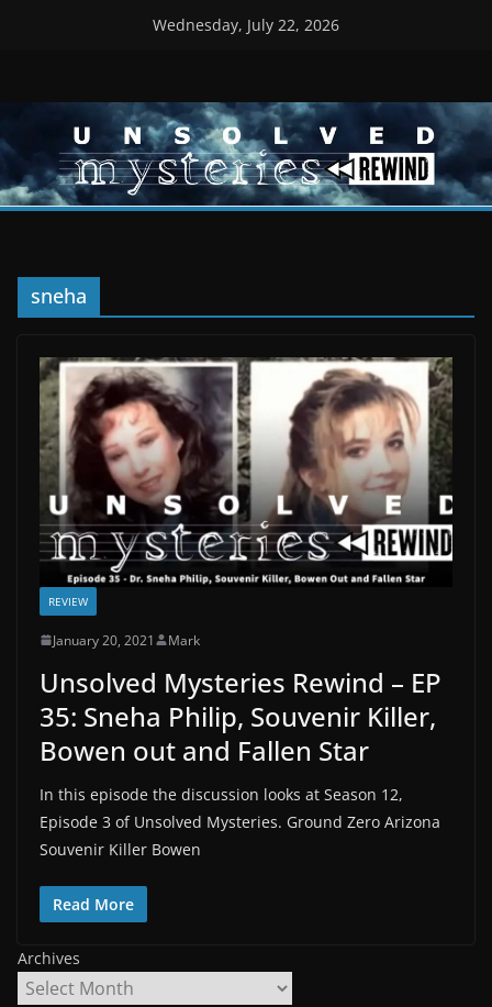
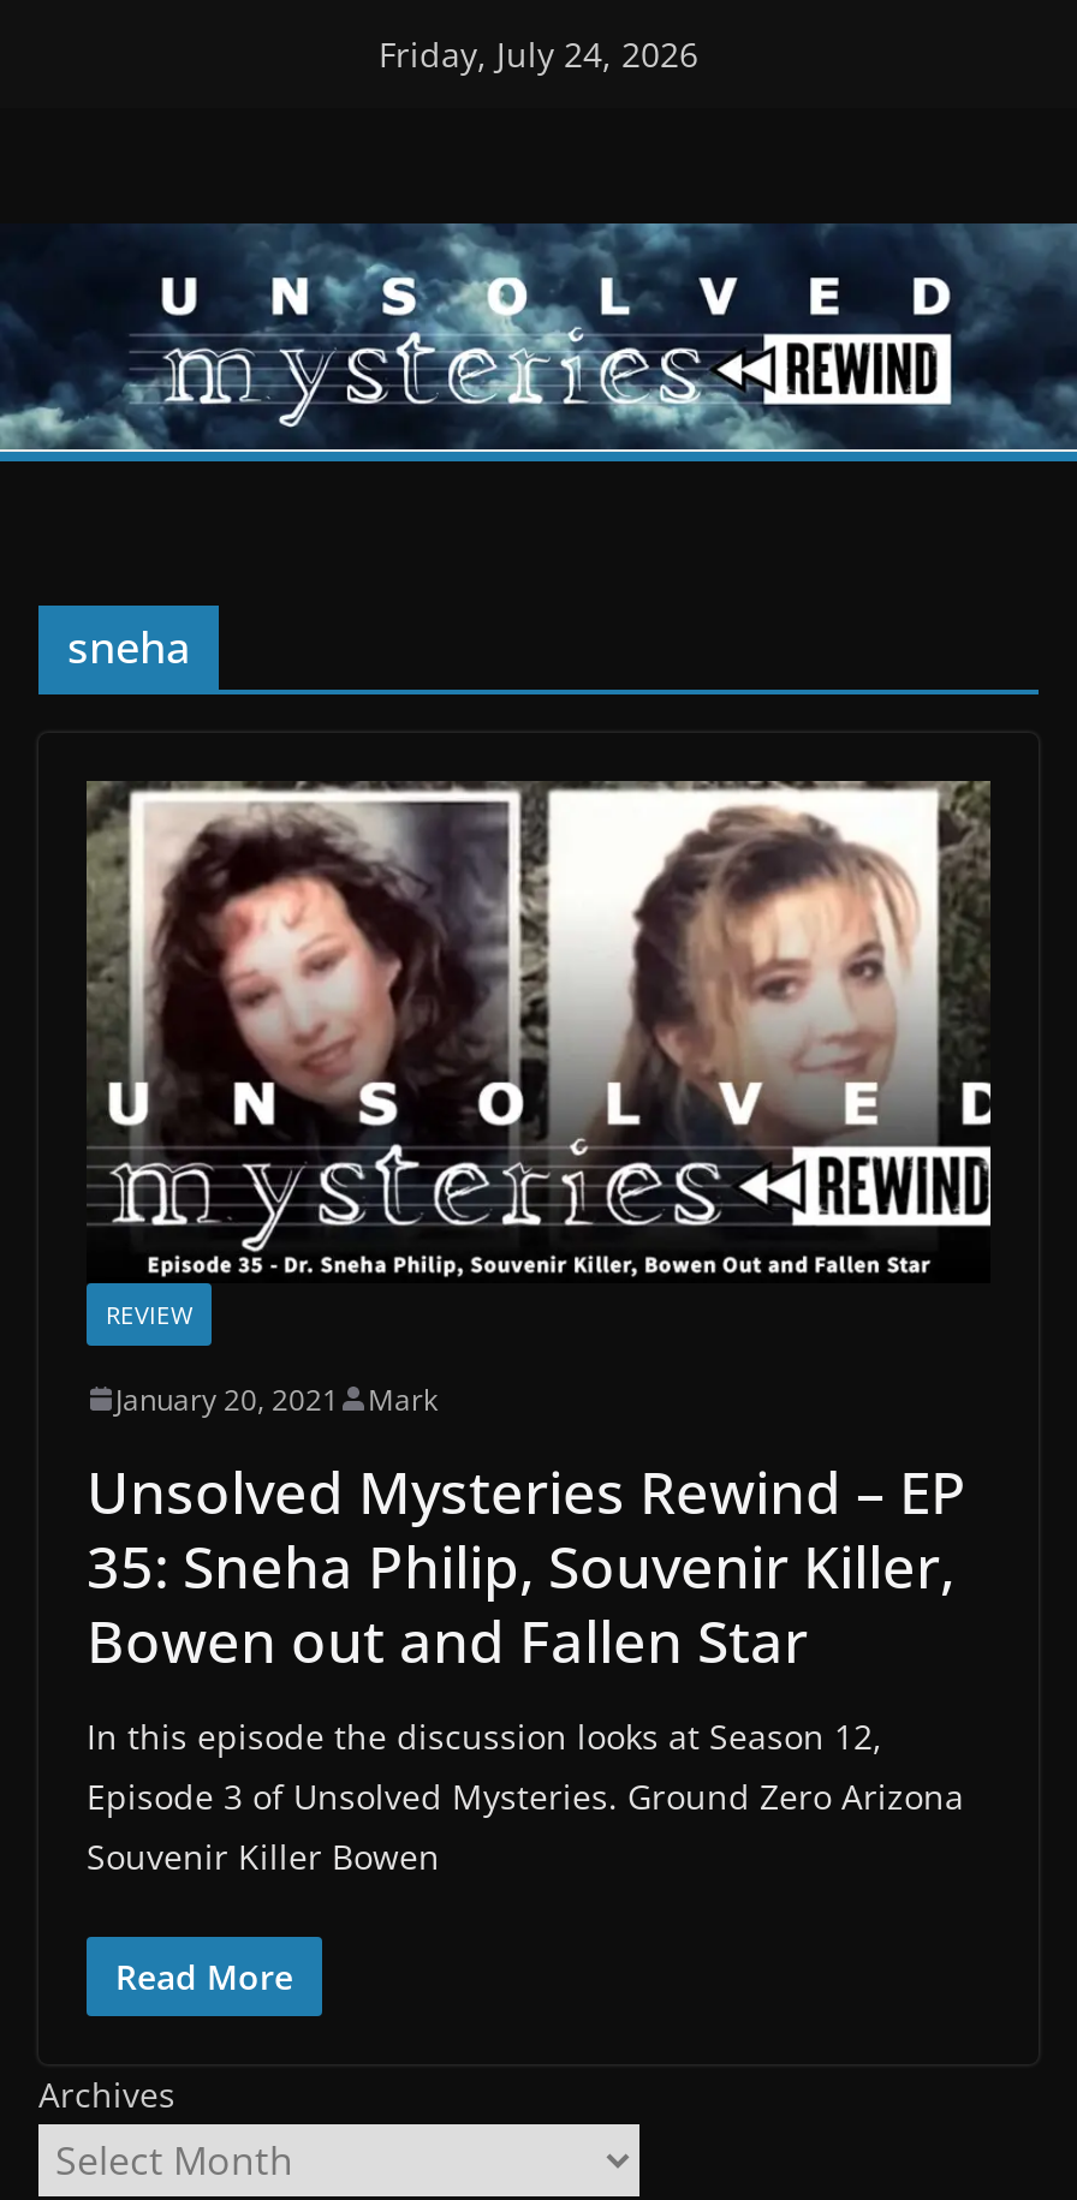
- Wednesday, July 22, 2026
+ Friday, July 24, 2026
